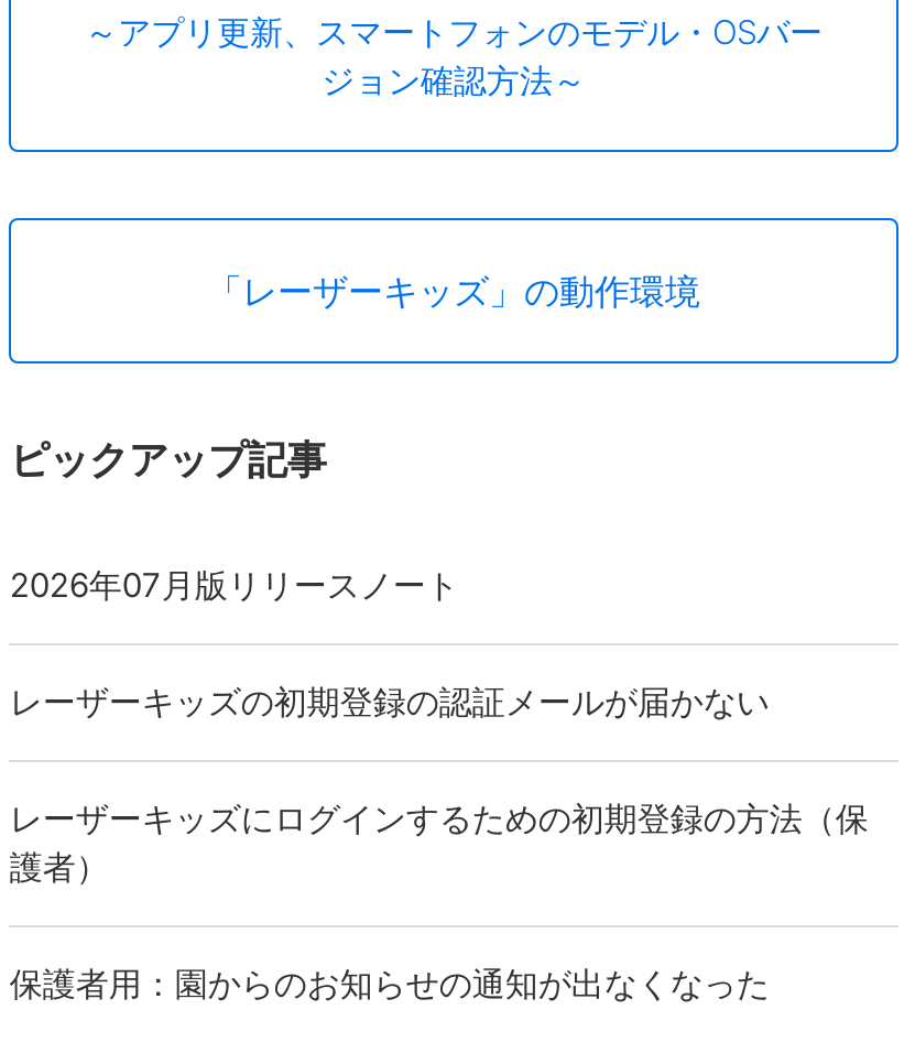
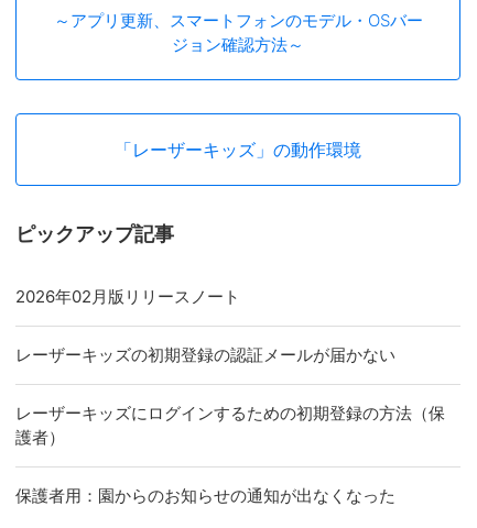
- 2026年07月版リリースノート
+ 2026年02月版リリースノート
